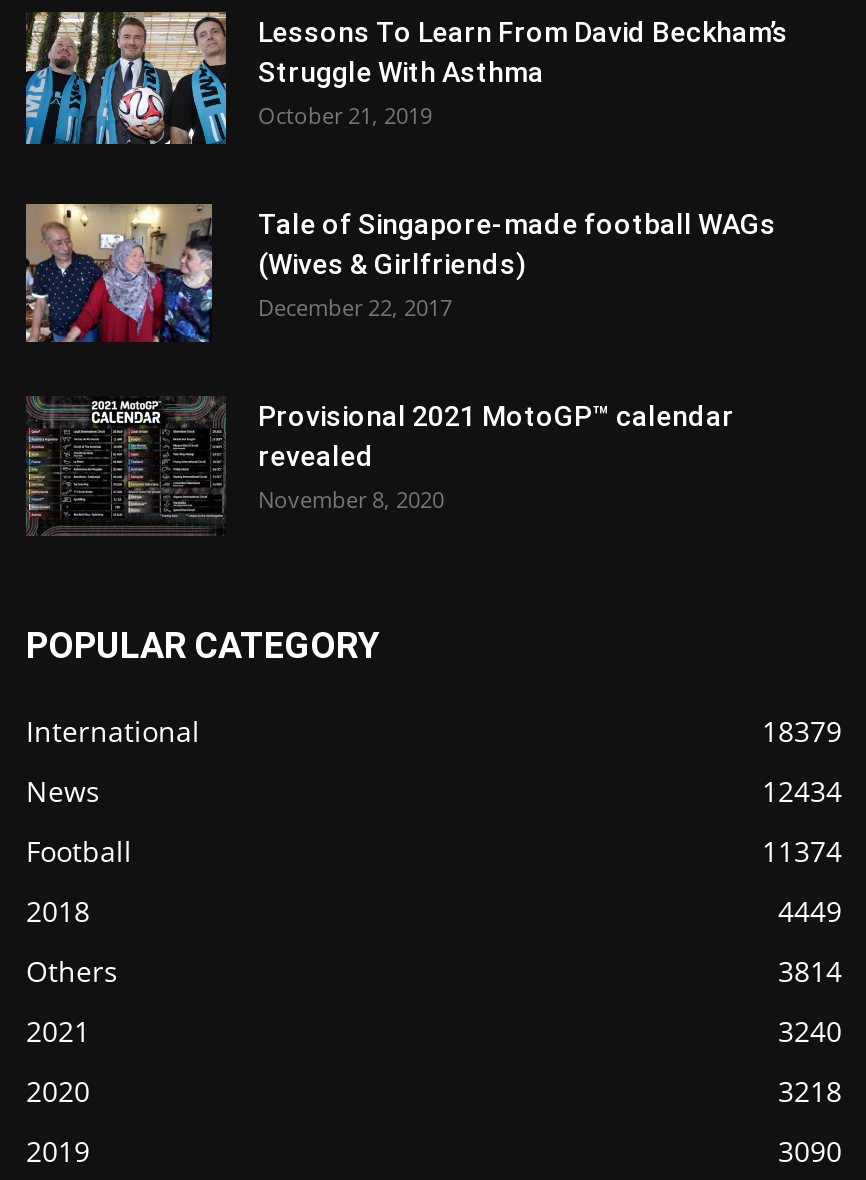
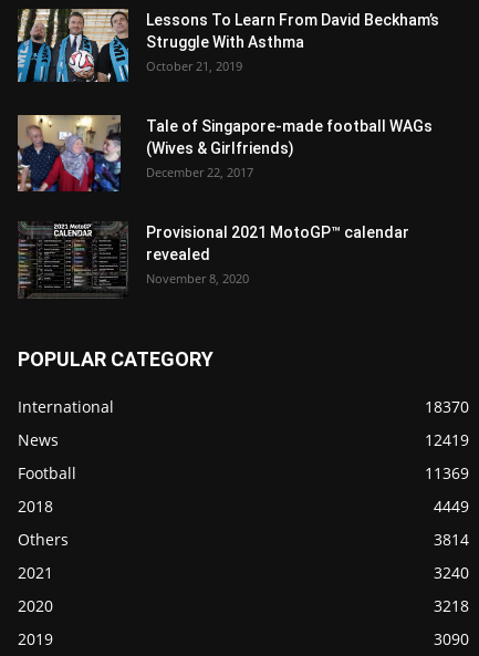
- 18379
+ 18370

- 12434
+ 12419

- 11374
+ 11369
